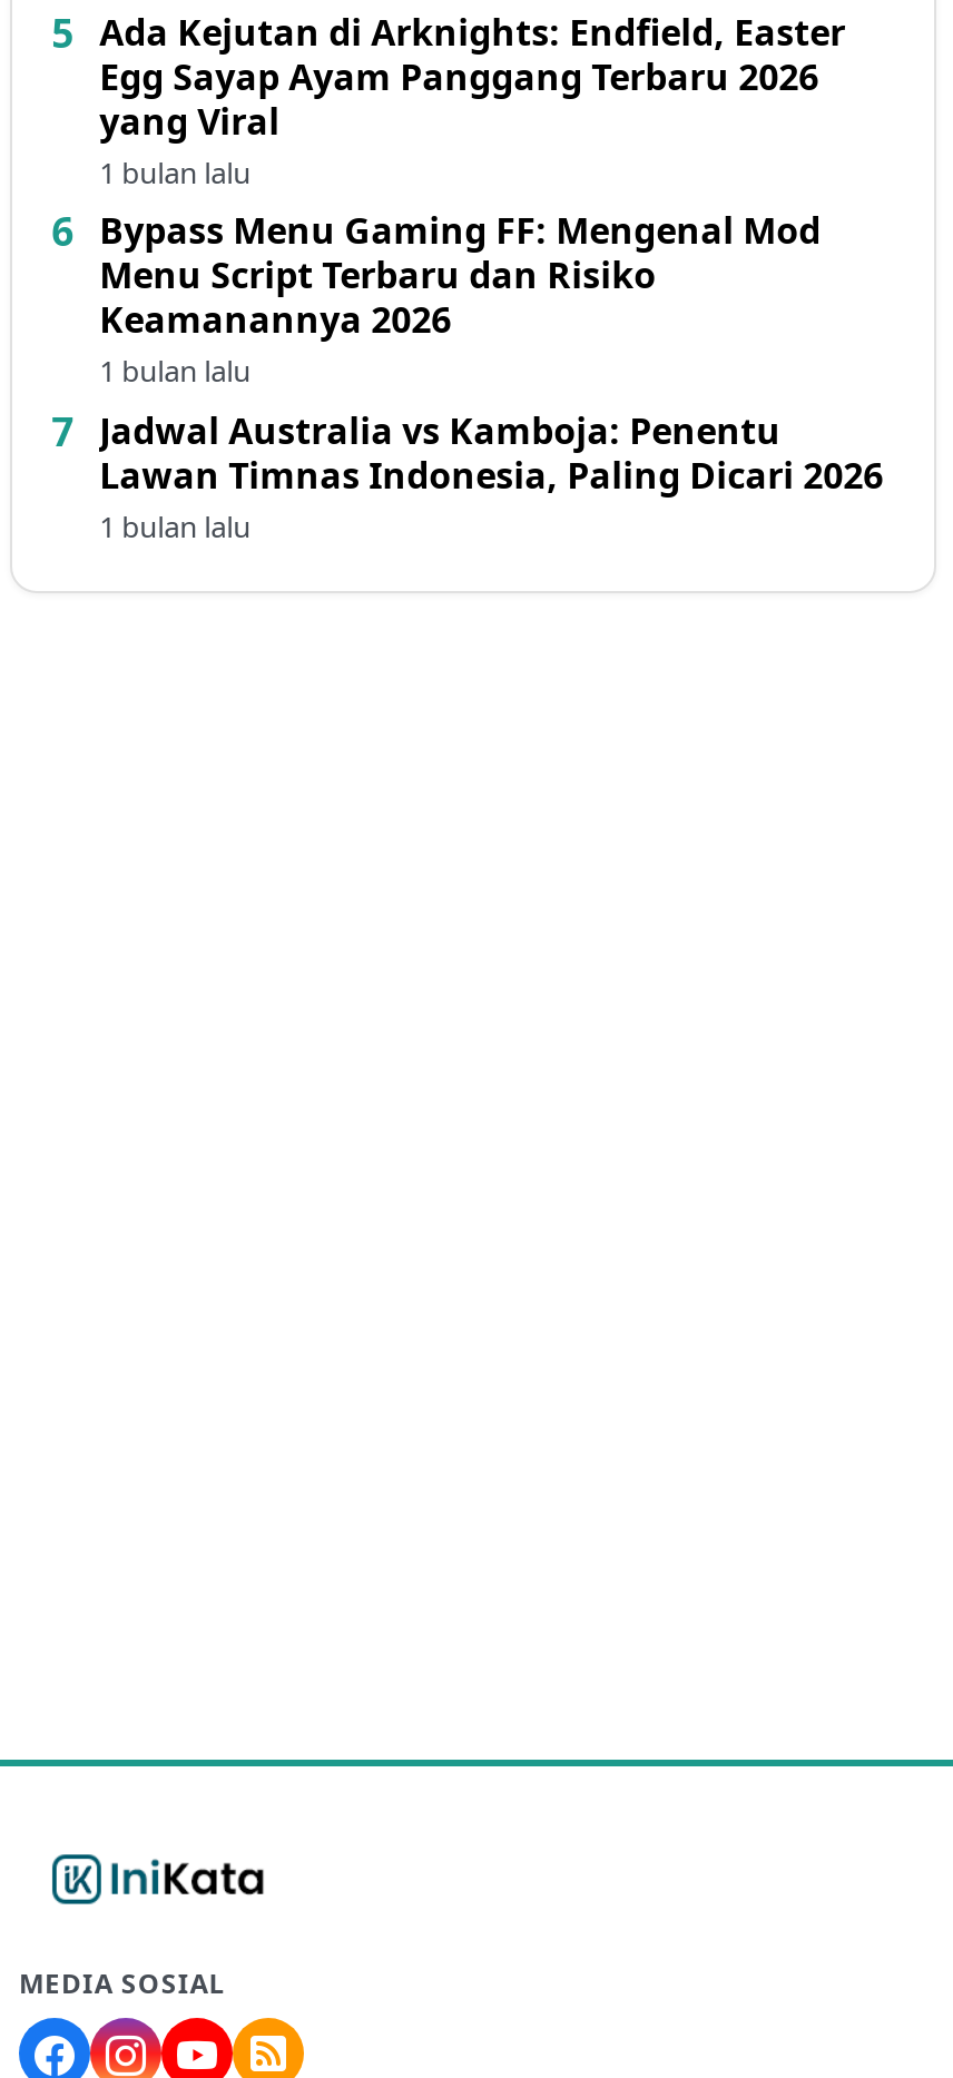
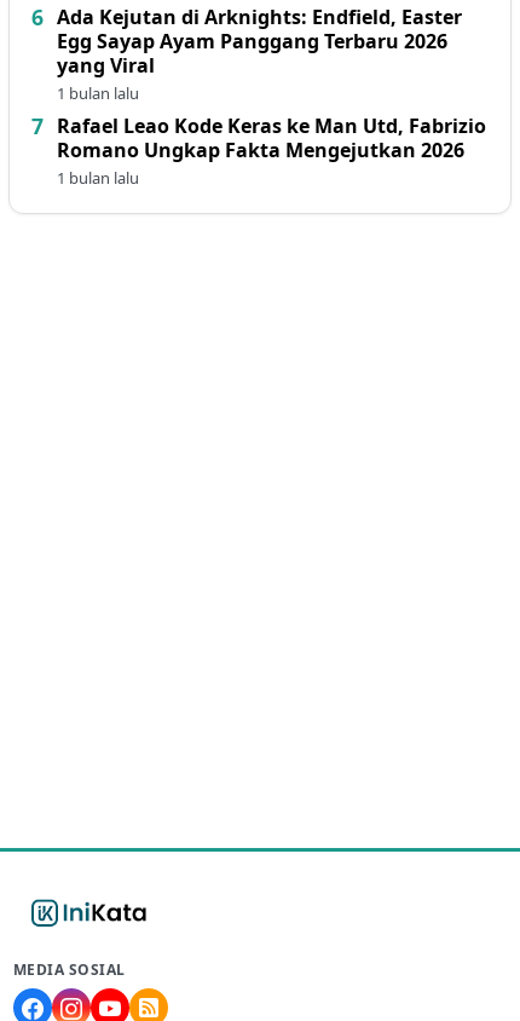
- Bypass Menu Gaming FF: Mengenal Mod
- Menu Script Terbaru dan Risiko
- Keamanannya 2026
- 1 bulan lalu
- Jadwal Australia vs Kamboja: Penentu
- Lawan Timnas Indonesia, Paling Dicari 2026
+ Rafael Leao Kode Keras ke Man Utd, Fabrizio
+ Romano Ungkap Fakta Mengejutkan 2026
